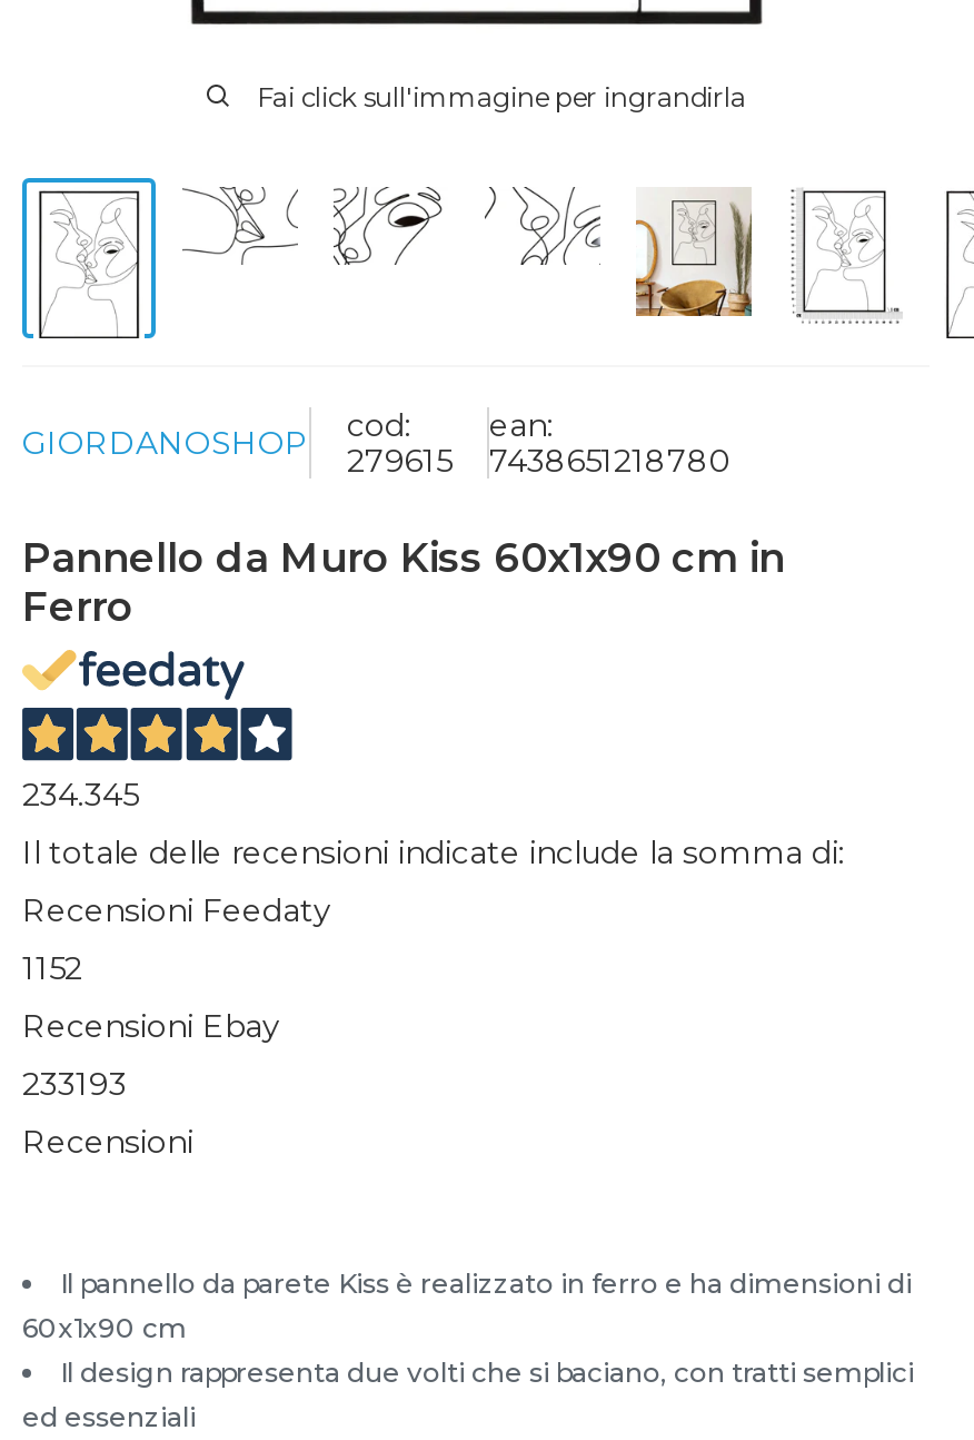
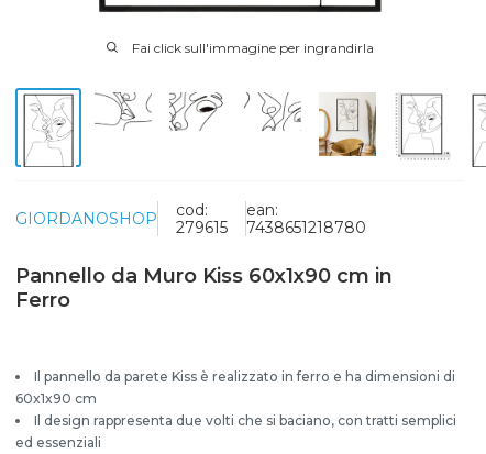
- [image]
- 234.345
- Il totale delle recensioni indicate include la somma di:
- Recensioni Feedaty
- 1152
- Recensioni Ebay
- 233193
- Recensioni
